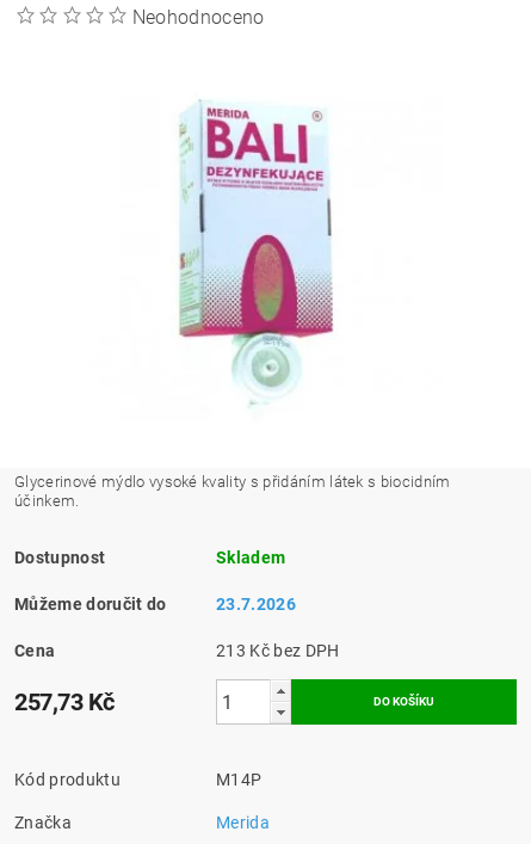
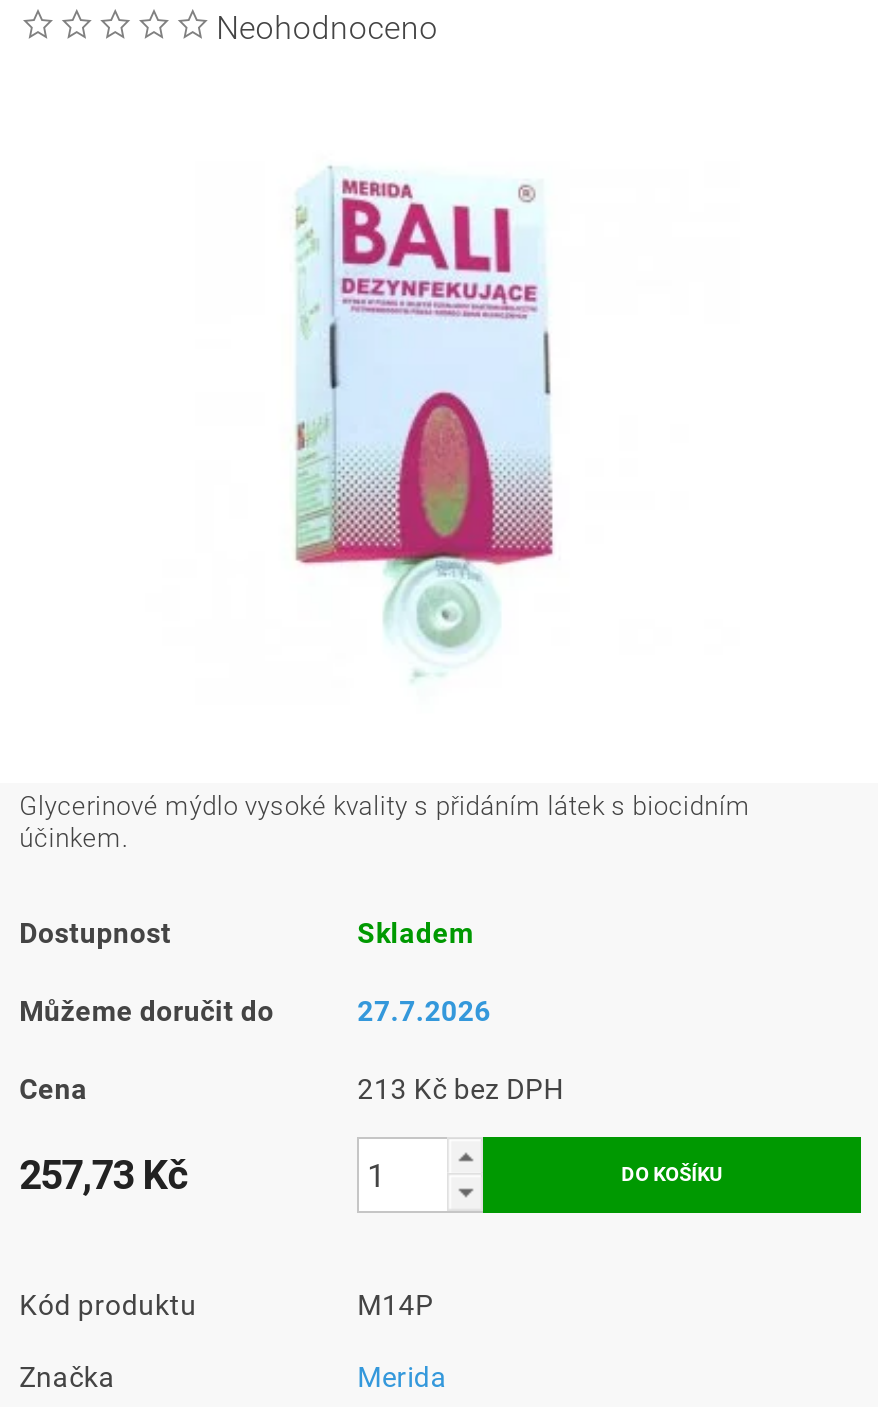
- 23.7.2026
+ 27.7.2026
